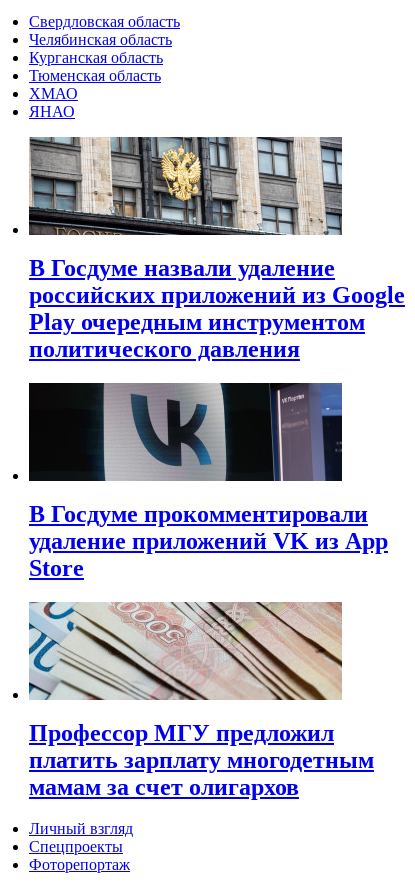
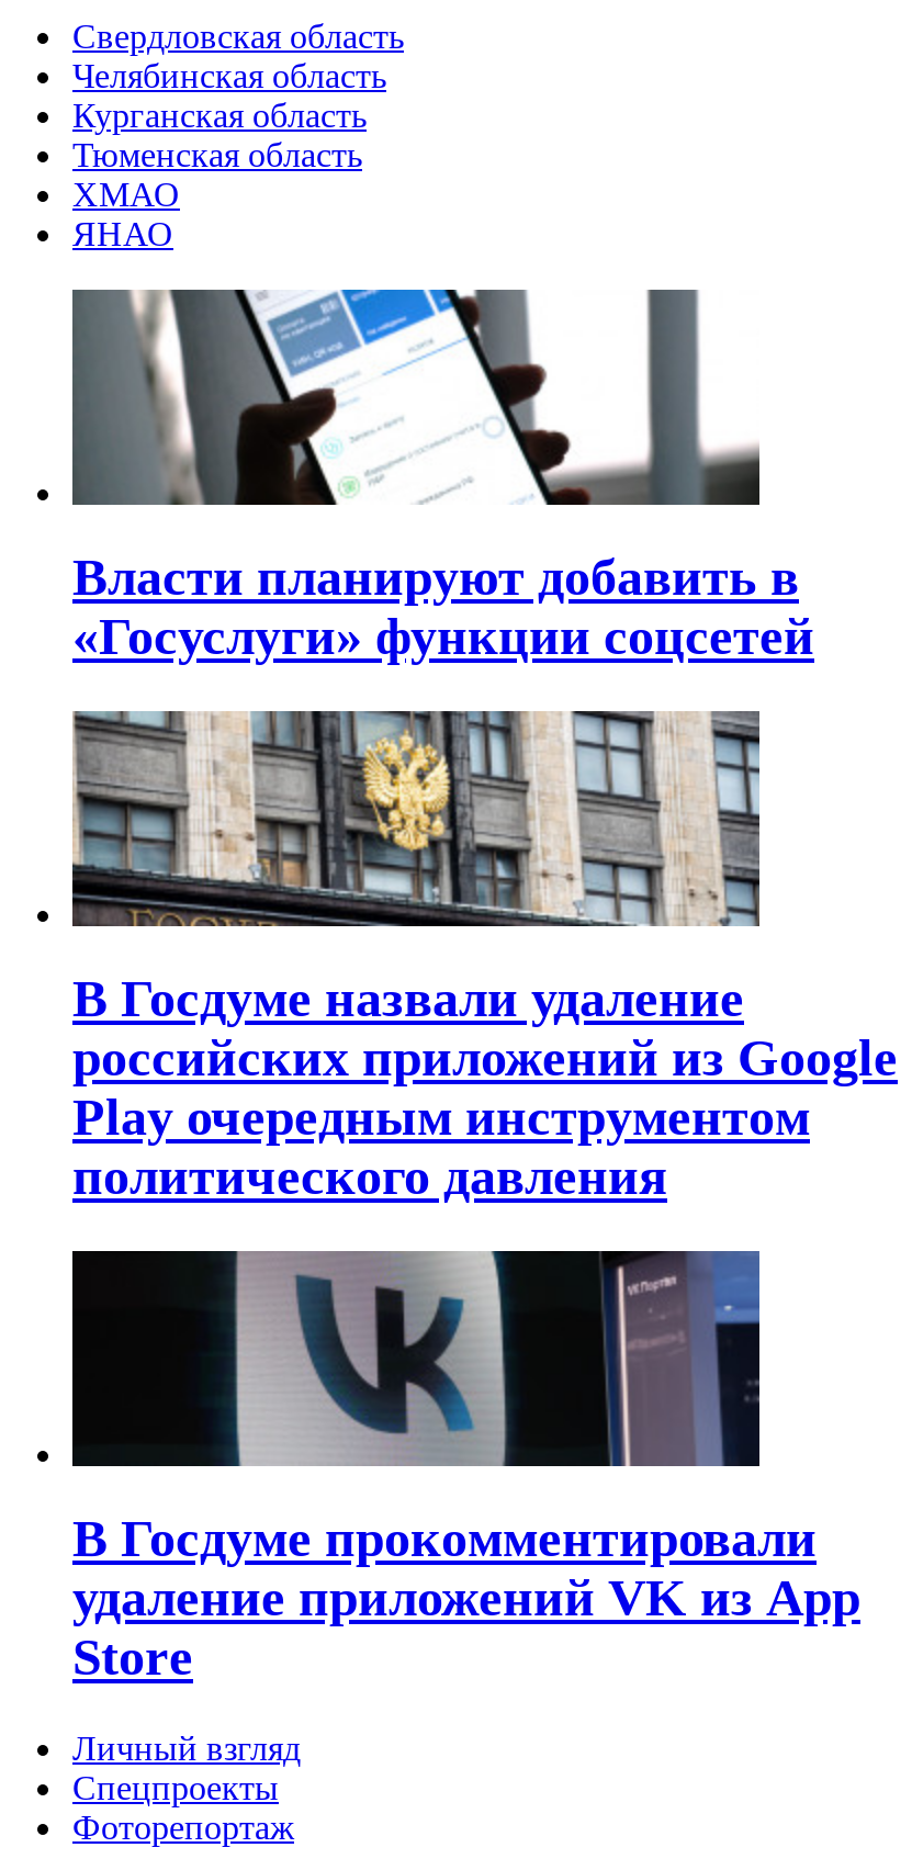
+ [image]
+ Власти планируют добавить в
+ «Госуслуги» функции соцсетей

moved down: [image] | В Госдуме назвали удаление | российских приложений из Google | Play очередным инструментом | политического давления | В Госдуме прокомментировали | Store

- [image]
- Профессор МГУ предложил
- платить зарплату многодетным
- мамам за счет олигархов
